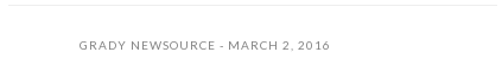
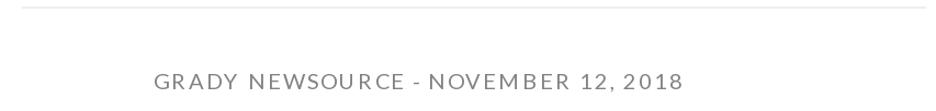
- GRADY NEWSOURCE MARCH 2, 2016
+ GRADY NEWSOURCE NOVEMBER 12, 2018
